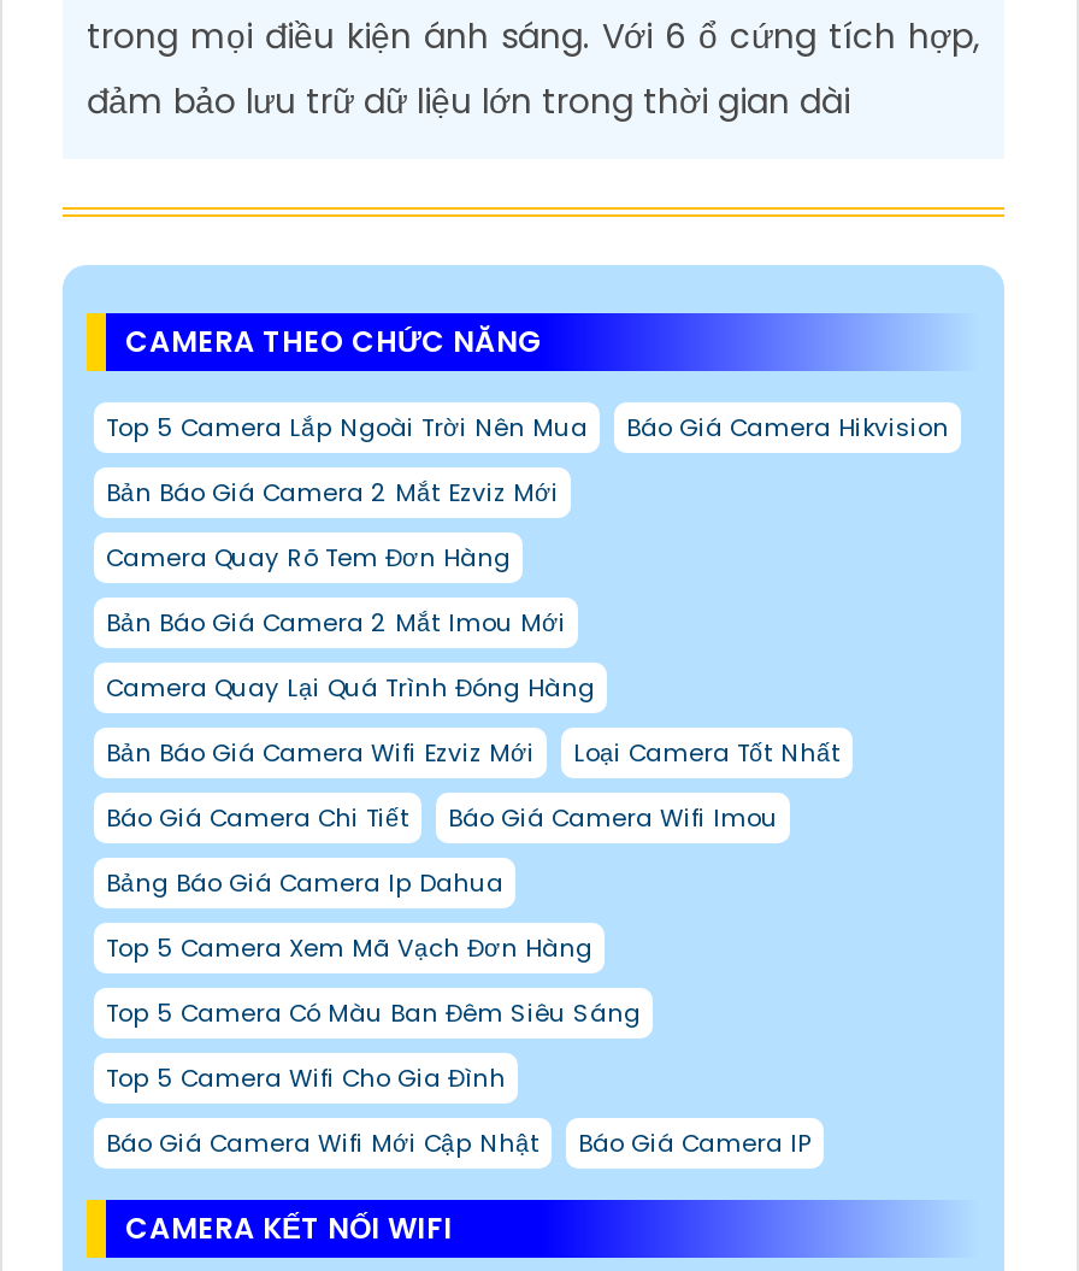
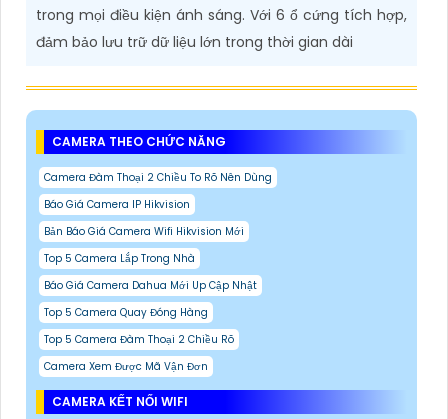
- Top 5 Camera Lắp Ngoài Trời Nên Mua
- Báo Giá Camera Hikvision
- Bản Báo Giá Camera 2 Mắt Ezviz Mới
- Camera Quay Rõ Tem Đơn Hàng
- Bản Báo Giá Camera 2 Mắt Imou Mới
- Camera Quay Lại Quá Trình Đóng Hàng
- Bản Báo Giá Camera Wifi Ezviz Mới
- Loại Camera Tốt Nhất
- Báo Giá Camera Chi Tiết
- Báo Giá Camera Wifi Imou
- Bảng Báo Giá Camera Ip Dahua
- Top 5 Camera Xem Mã Vạch Đơn Hàng
- Top 5 Camera Có Màu Ban Đêm Siêu Sáng
- Top 5 Camera Wifi Cho Gia Đình
- Báo Giá Camera Wifi Mới Cập Nhật
- Báo Giá Camera IP
+ Camera Đàm Thoại 2 Chiều To Rõ Nên Dùng
+ Báo Giá Camera IP Hikvision
+ Bản Báo Giá Camera Wifi Hikvision Mới
+ Top 5 Camera Lắp Trong Nhà
+ Báo Giá Camera Dahua Mới Up Cập Nhật
+ Top 5 Camera Quay Đóng Hàng
+ Top 5 Camera Đàm Thoại 2 Chiều Rõ
+ Camera Xem Được Mã Vận Đơn
